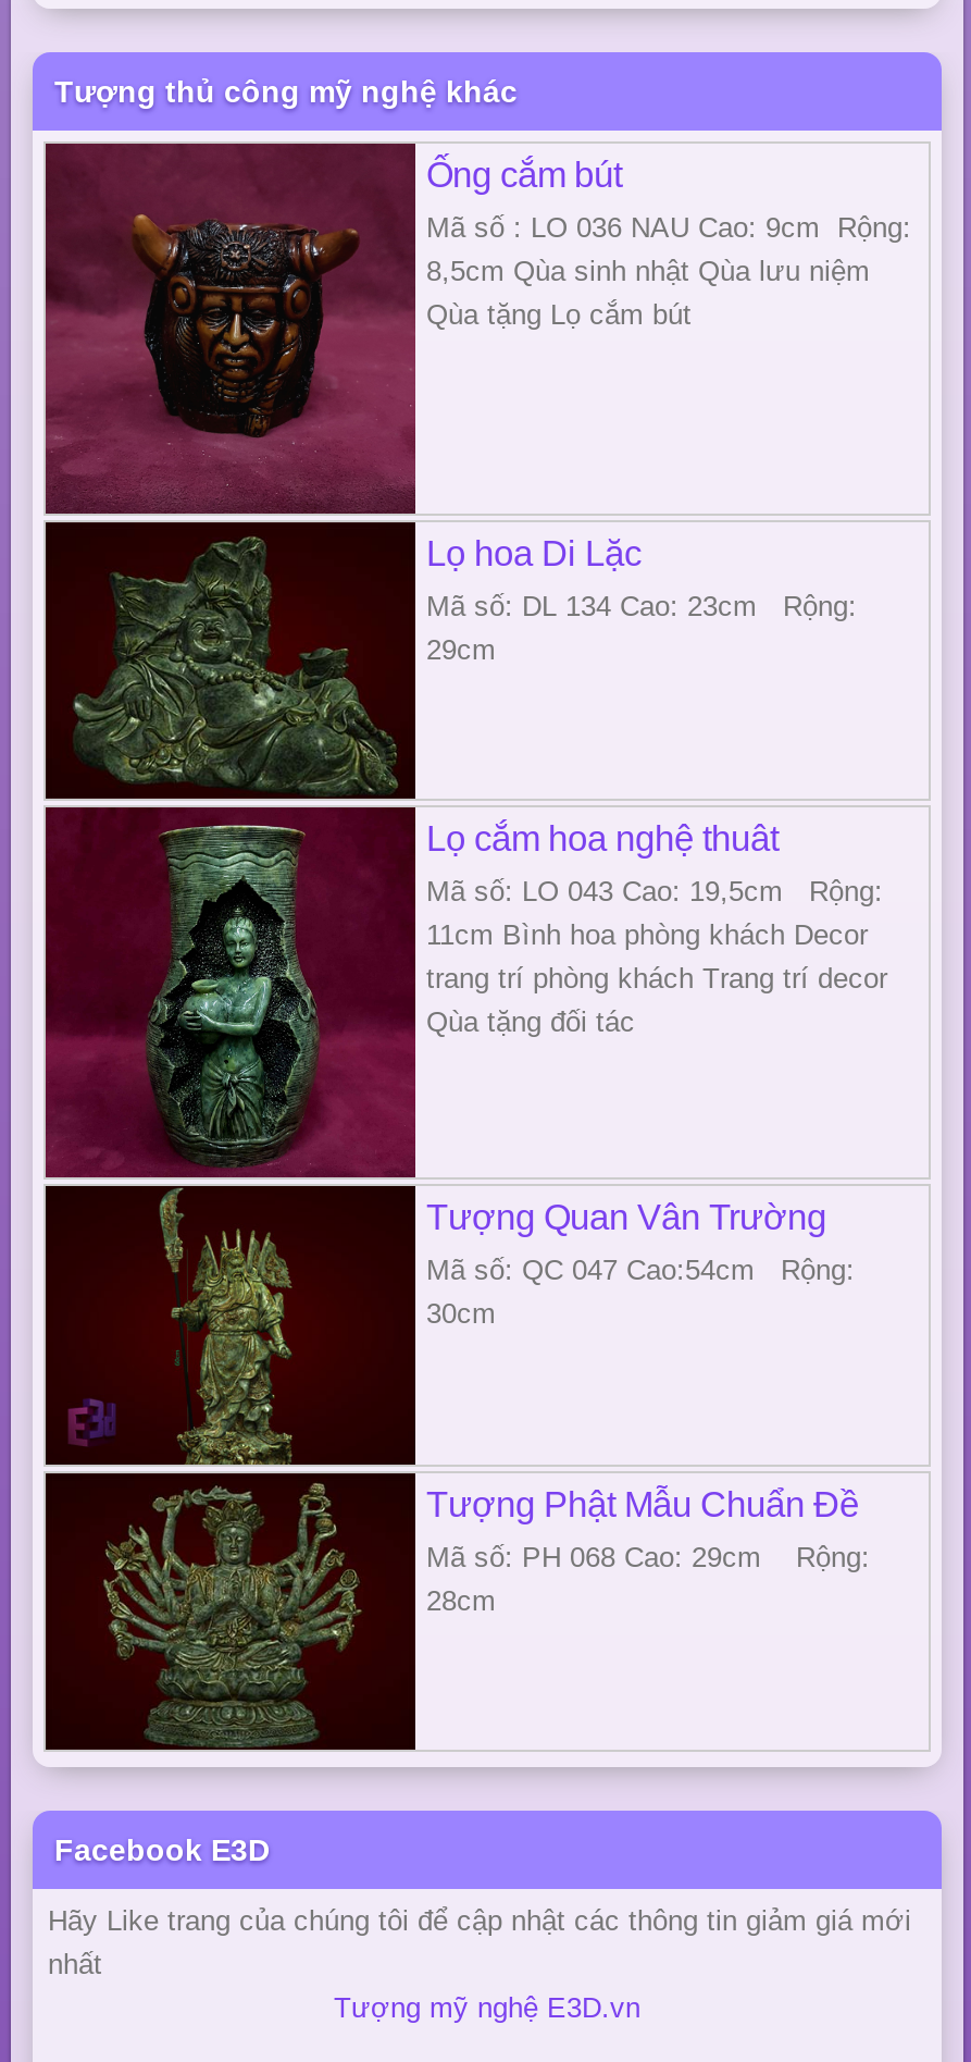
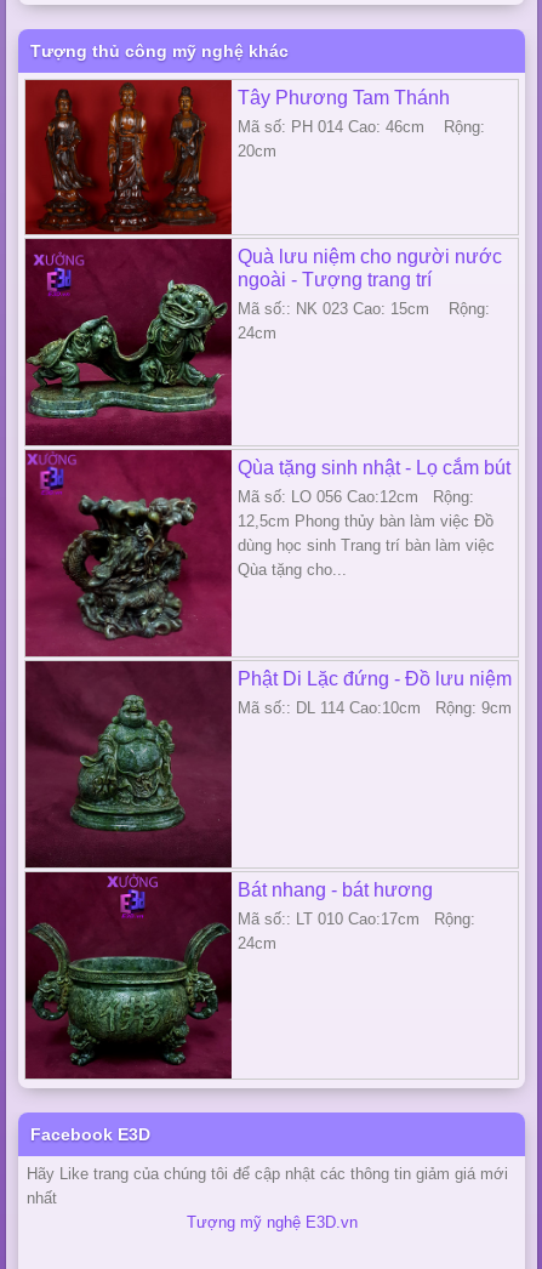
- [image]
- Ống cắm bút
- Mã số : LO 036 NAU Cao: 9cm Rộng:
- 8,5cm Qùa sinh nhật Qùa lưu niệm
- Qùa tặng Lọ cắm bút
+ [image]
+ Tây Phương Tam Thánh
+ Mã số: PH 014 Cao: 46cm Rộng:
+ 20cm

- Lọ hoa Di Lặc
- Mã số: DL 134 Cao: 23cm Rộng:
- 29cm
+ Quà lưu niệm cho người nước
+ ngoài - Tượng trang trí
+ Mã số:: NK 023 Cao: 15cm Rộng:
+ 24cm

- Lọ cắm hoa nghệ thuât
- Mã số: LO 043 Cao: 19,5cm Rộng:
- 11cm Bình hoa phòng khách Decor
- trang trí phòng khách Trang trí decor
- Qùa tặng đối tác
+ Qùa tặng sinh nhật - Lọ cắm bút
+ Mã số: LO 056 Cao:12cm Rộng:
+ 12,5cm Phong thủy bàn làm việc Đồ
+ dùng học sinh Trang trí bàn làm việc
+ Qùa tặng cho...

- Tượng Quan Vân Trường
- Mã số: QC 047 Cao:54cm Rộng:
- 30cm
+ Phật Di Lặc đứng - Đồ lưu niệm
+ Mã số:: DL 114 Cao:10cm Rộng: 9cm

- Tượng Phật Mẫu Chuẩn Đề
- Mã số: PH 068 Cao: 29cm Rộng:
- 28cm
+ Bát nhang - bát hương
+ Mã số:: LT 010 Cao:17cm Rộng:
+ 24cm
